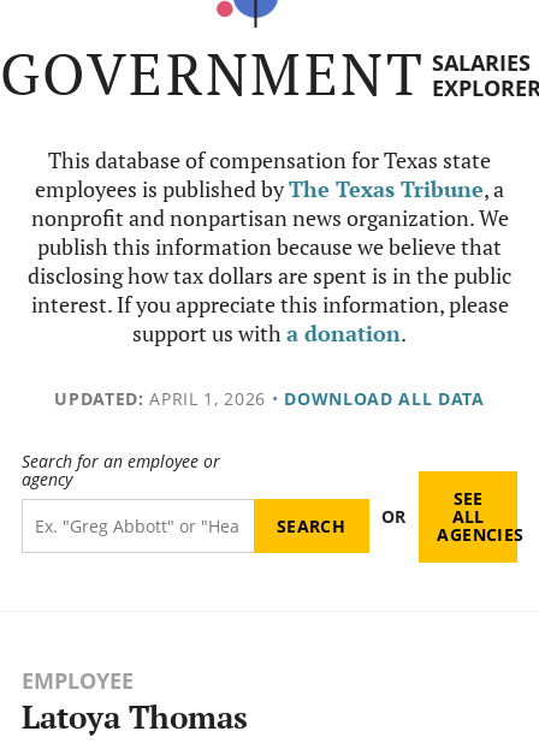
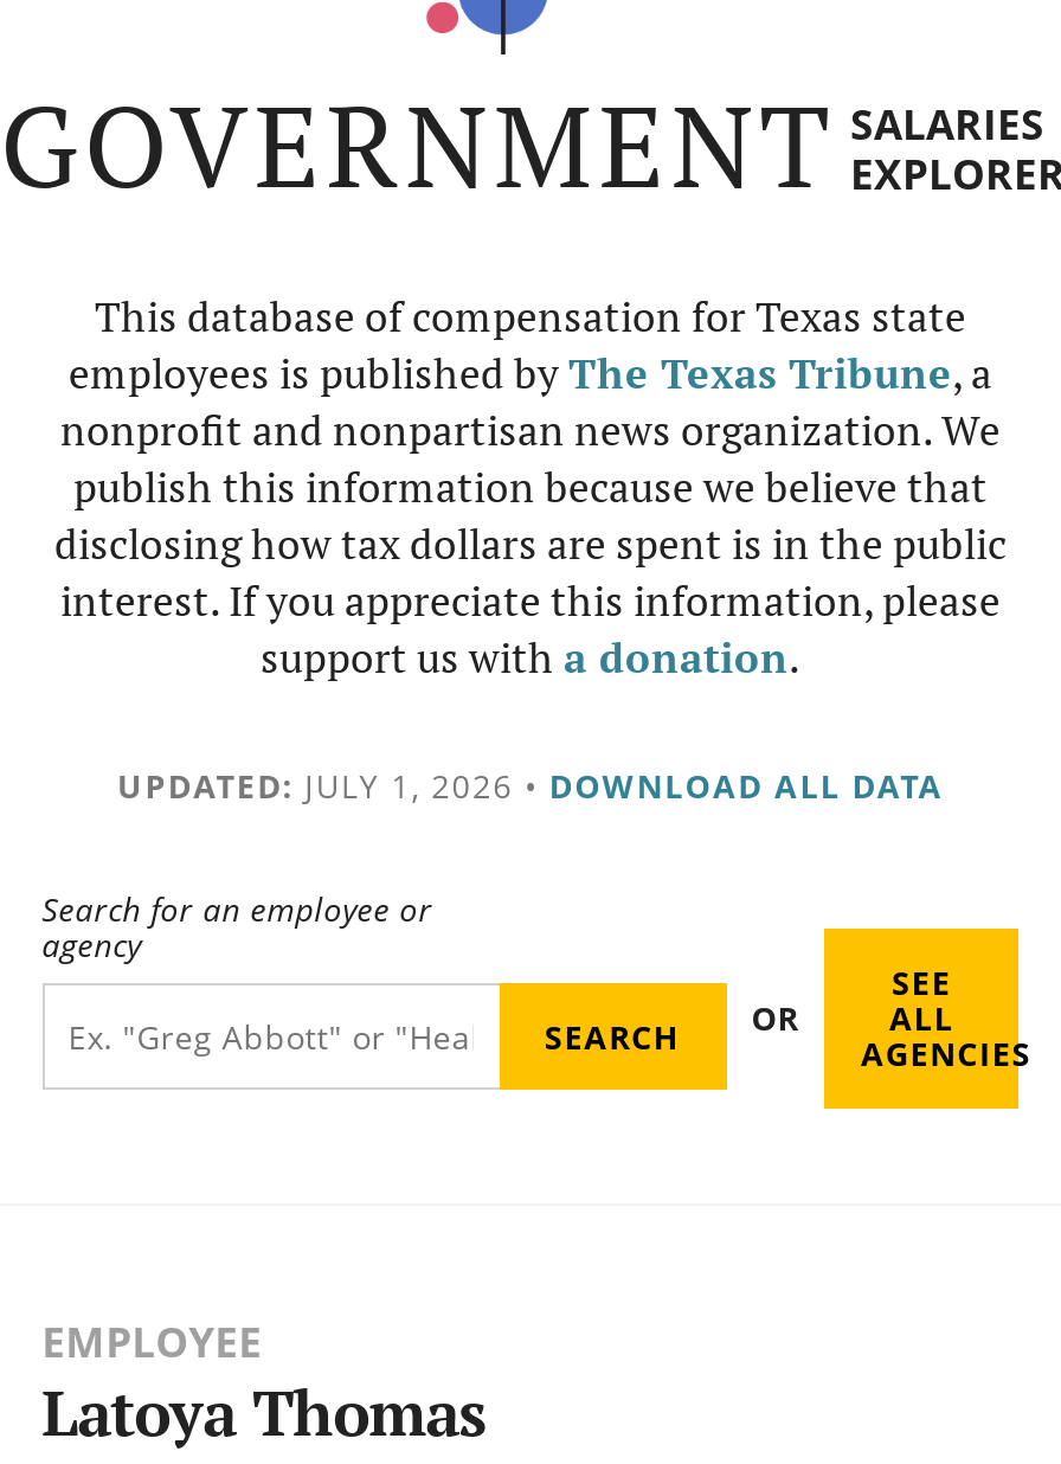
- UPDATED: APRIL 1, 2026 • DOWNLOAD ALL DATA
+ UPDATED: JULY 1, 2026 • DOWNLOAD ALL DATA
